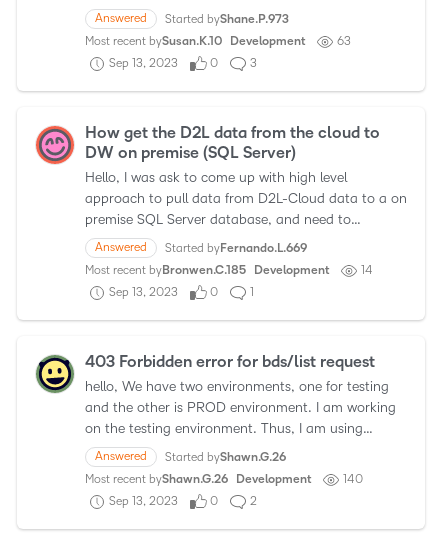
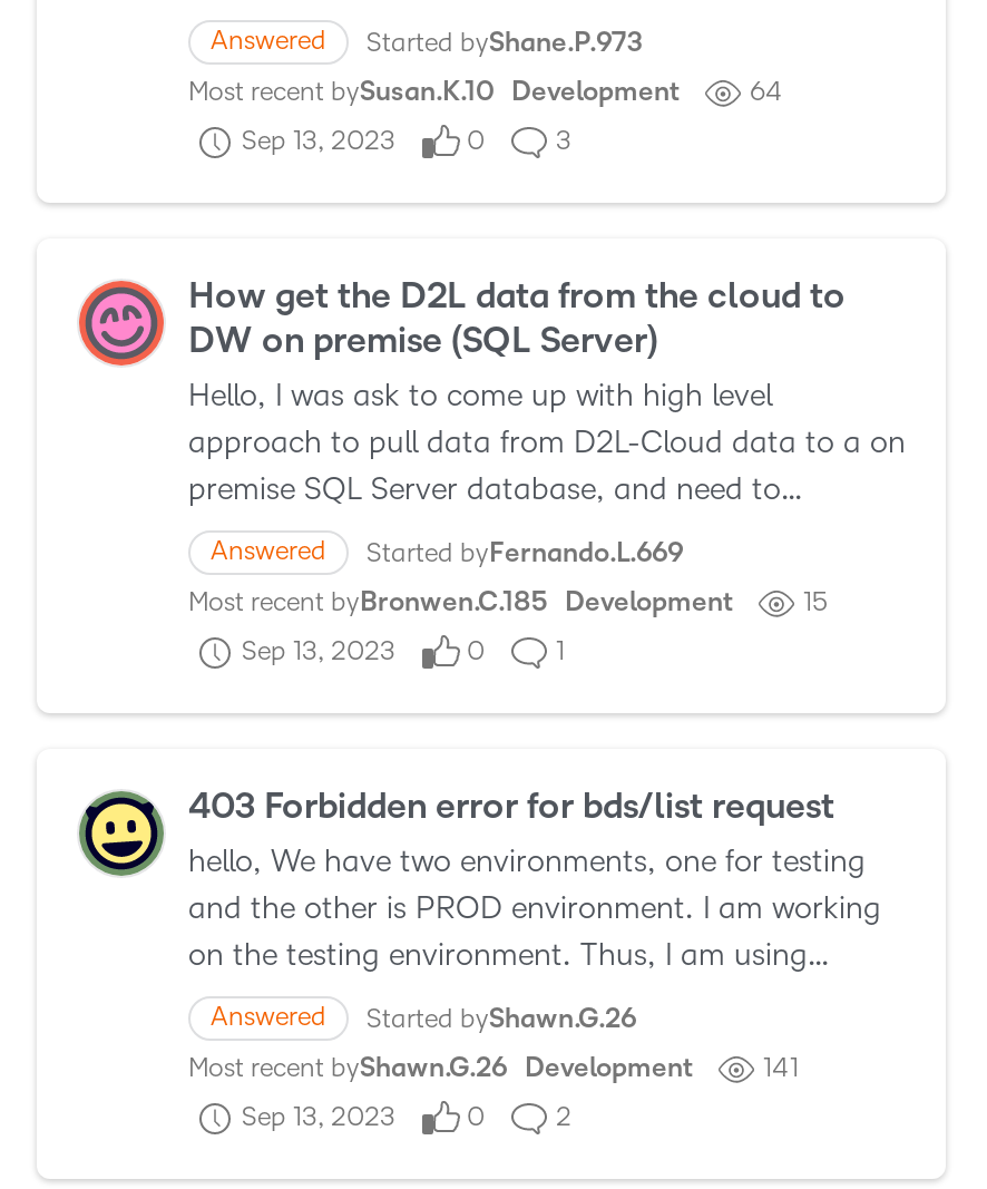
- 63
+ 64

- 14
+ 15

- 140
+ 141
